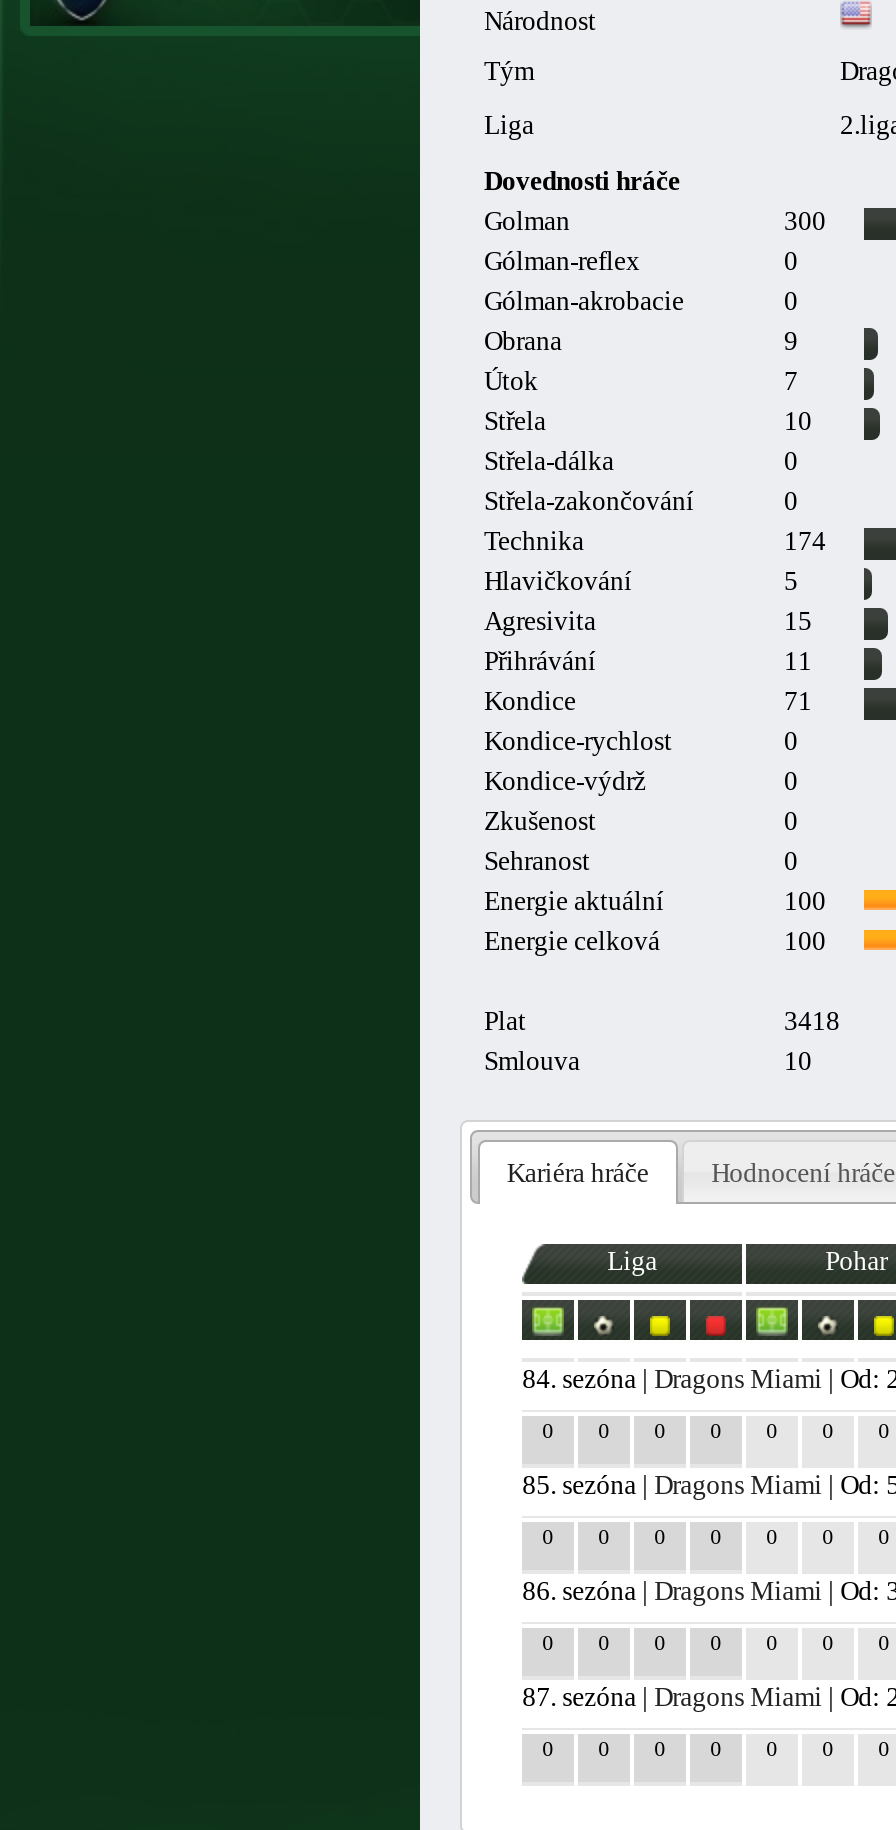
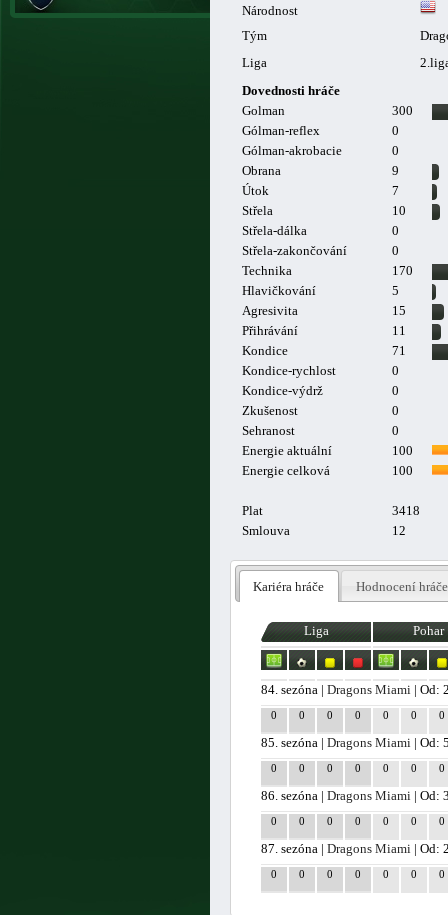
- 174
+ 170

- 10
+ 12
